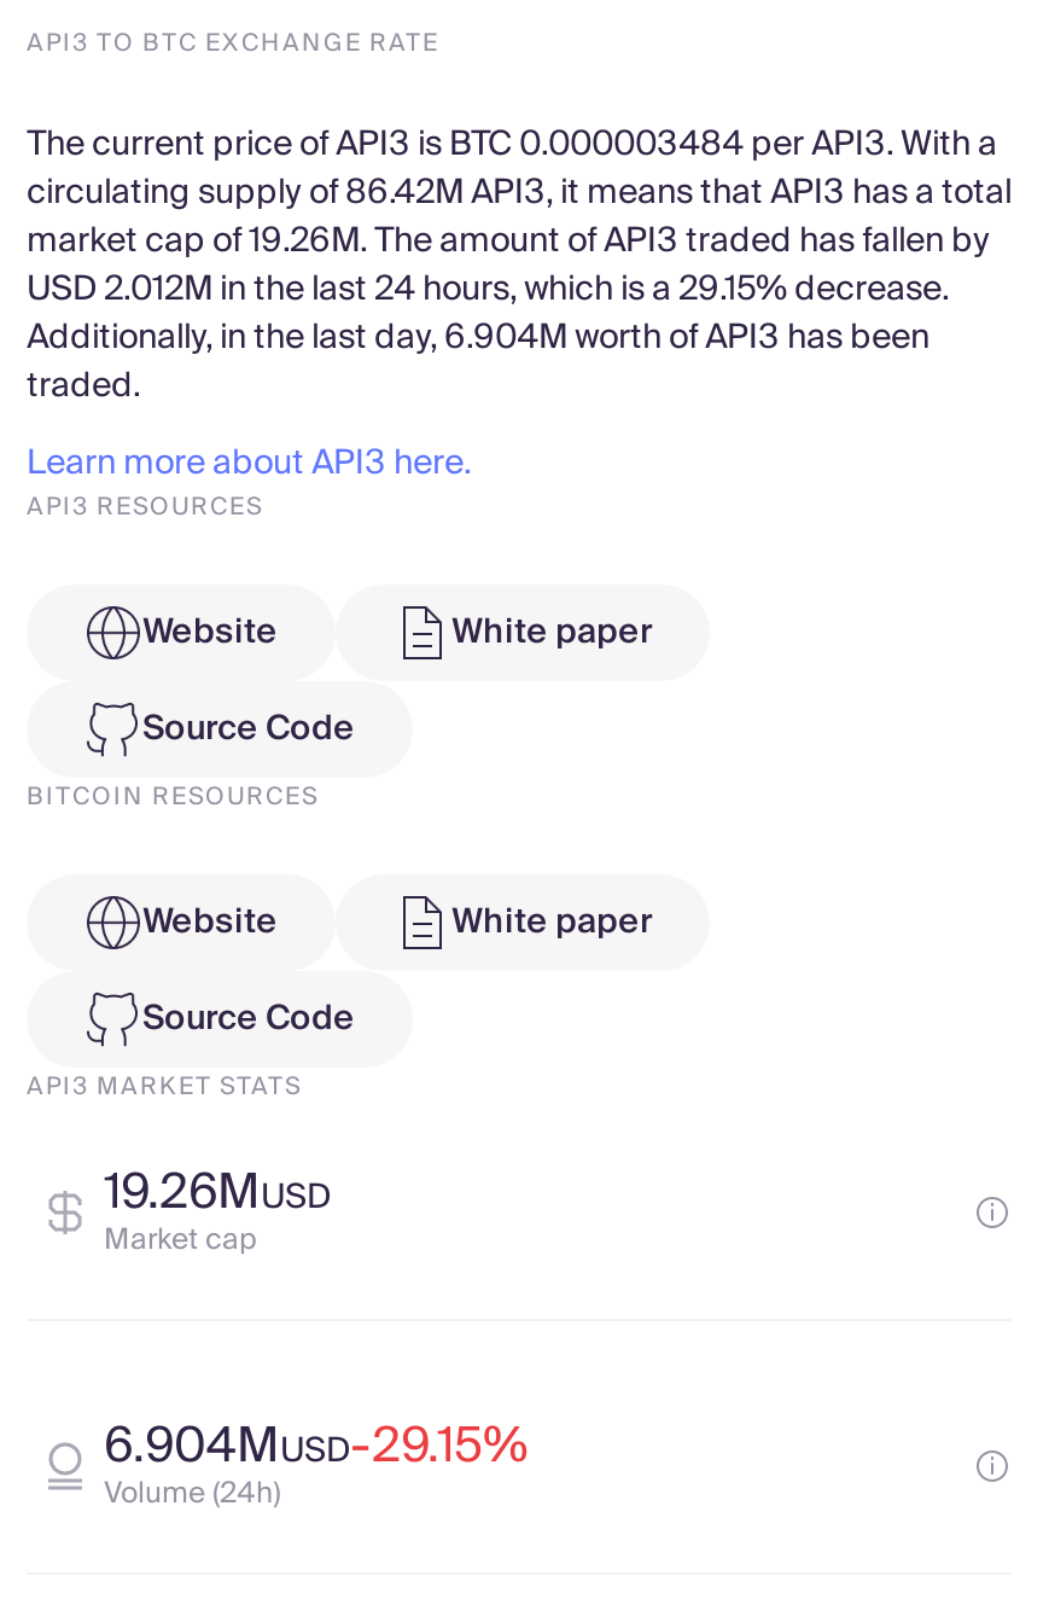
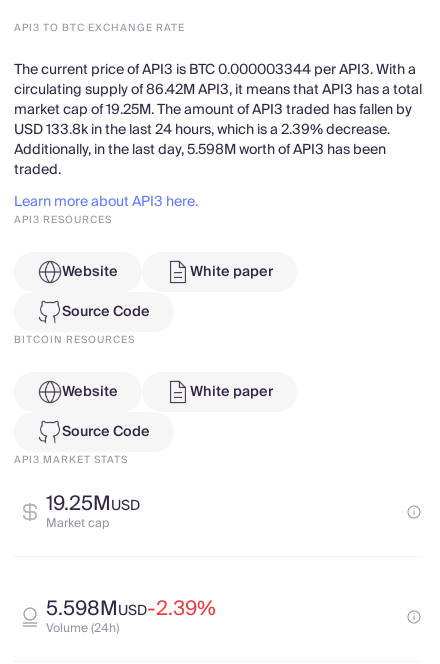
- The current price of API3 is BTC 0.000003484 per API3. With a
+ The current price of API3 is BTC 0.000003344 per API3. With a

- market cap of 19.26M. The amount of API3 traded has fallen by
+ market cap of 19.25M. The amount of API3 traded has fallen by

- USD 2.012M in the last 24 hours, which is a 29.15% decrease.
+ USD 133.8k in the last 24 hours, which is a 2.39% decrease.

- Additionally, in the last day, 6.904M worth of API3 has been
+ Additionally, in the last day, 5.598M worth of API3 has been

- 19.26MUSD
+ 19.25MUSD

- 6.904MUSD-29.15%
+ 5.598MUSD-2.39%
